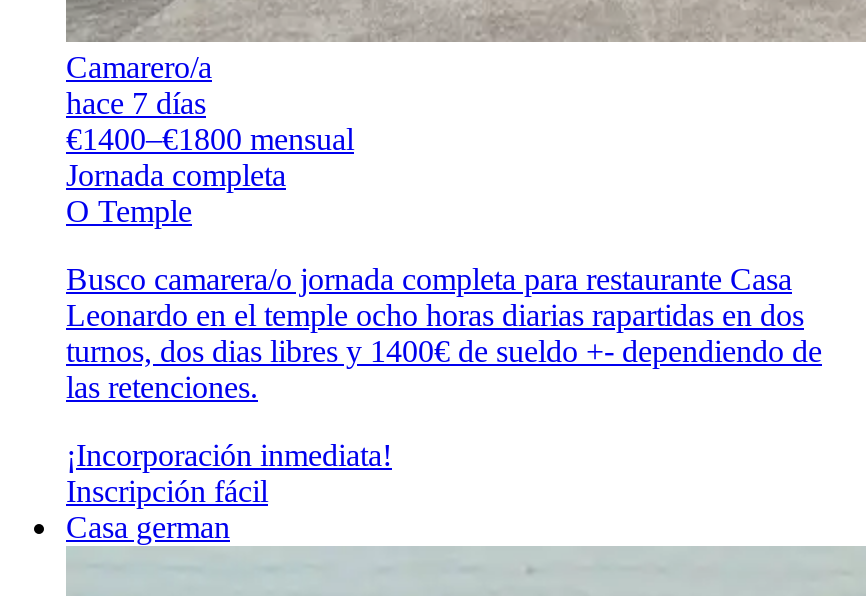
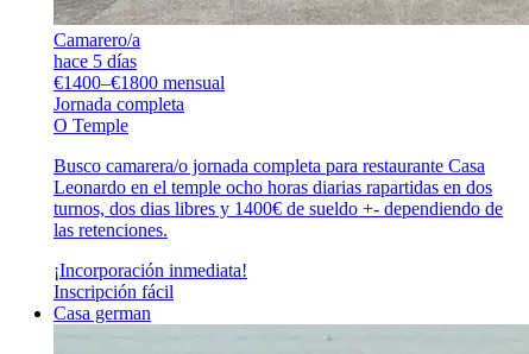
- hace 7 días
+ hace 5 días
